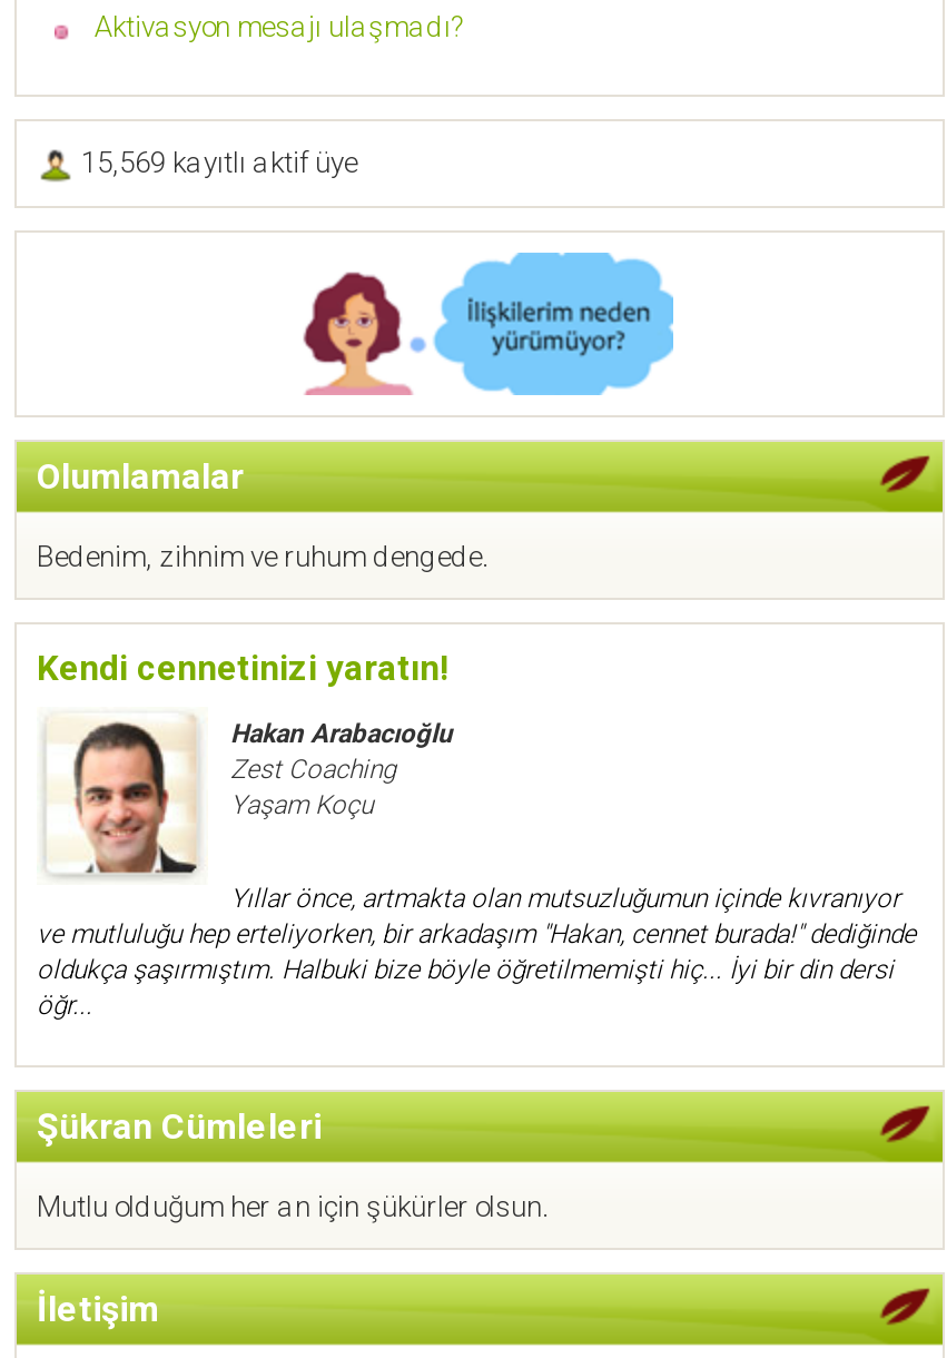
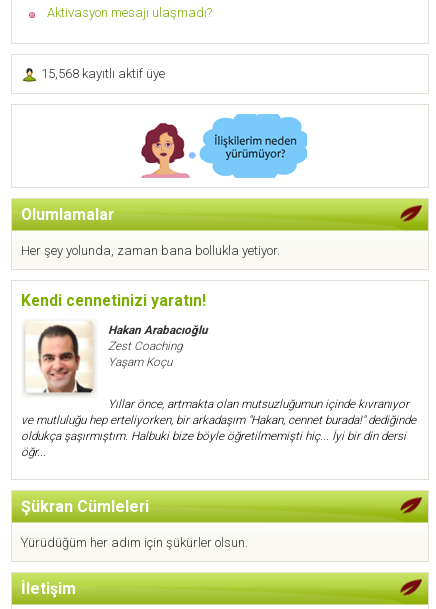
- 15,569 kayıtlı aktif üye
+ 15,568 kayıtlı aktif üye

- Bedenim, zihnim ve ruhum dengede.
+ Her şey yolunda, zaman bana bollukla yetiyor.

- Mutlu olduğum her an için şükürler olsun.
+ Yürüdüğüm her adım için şükürler olsun.
